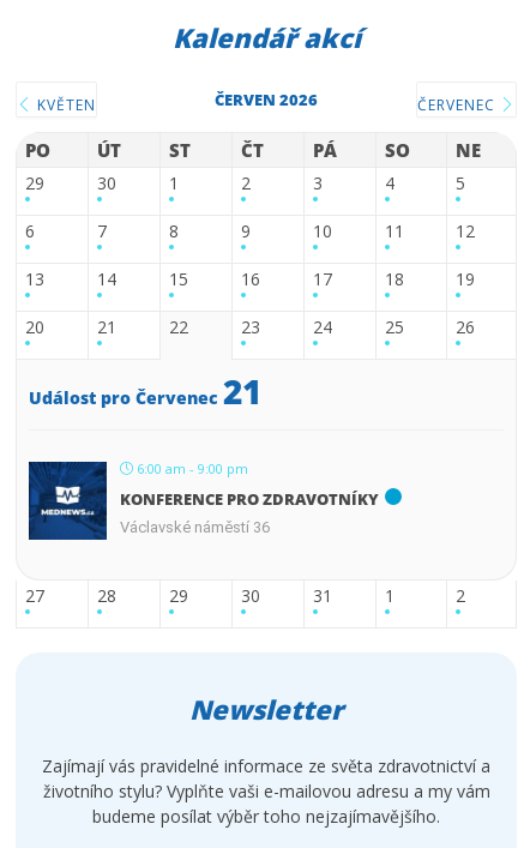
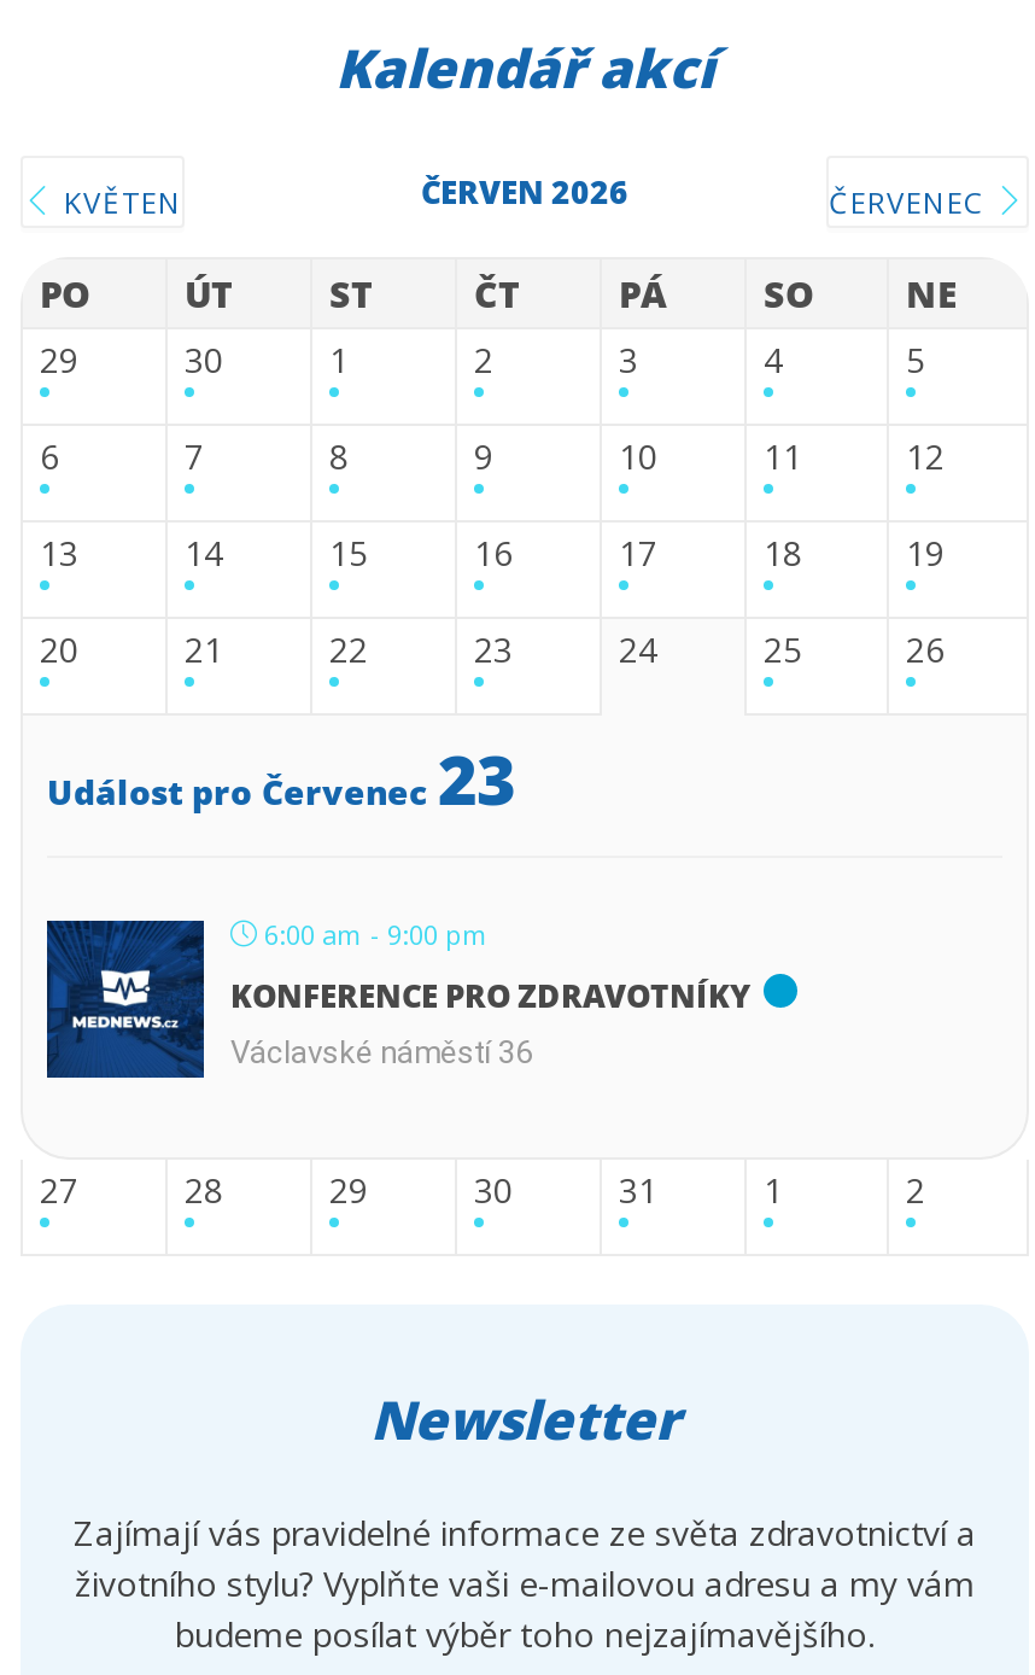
- Událost pro Červenec 21
+ Událost pro Červenec 23
